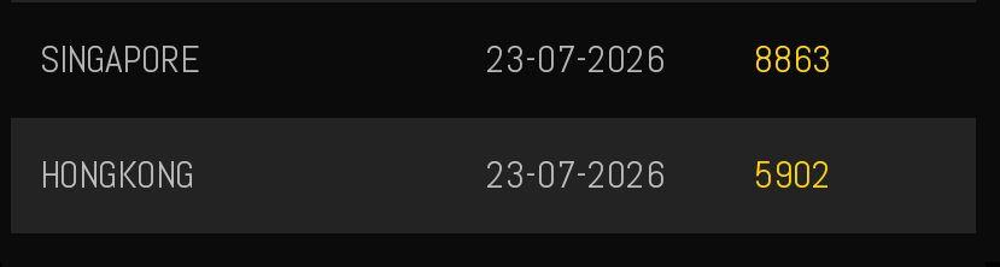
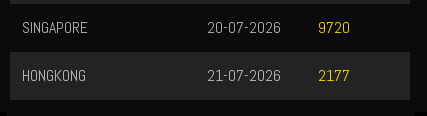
- 23-07-2026
+ 20-07-2026

- 8863
+ 9720

- 23-07-2026
+ 21-07-2026

- 5902
+ 2177
